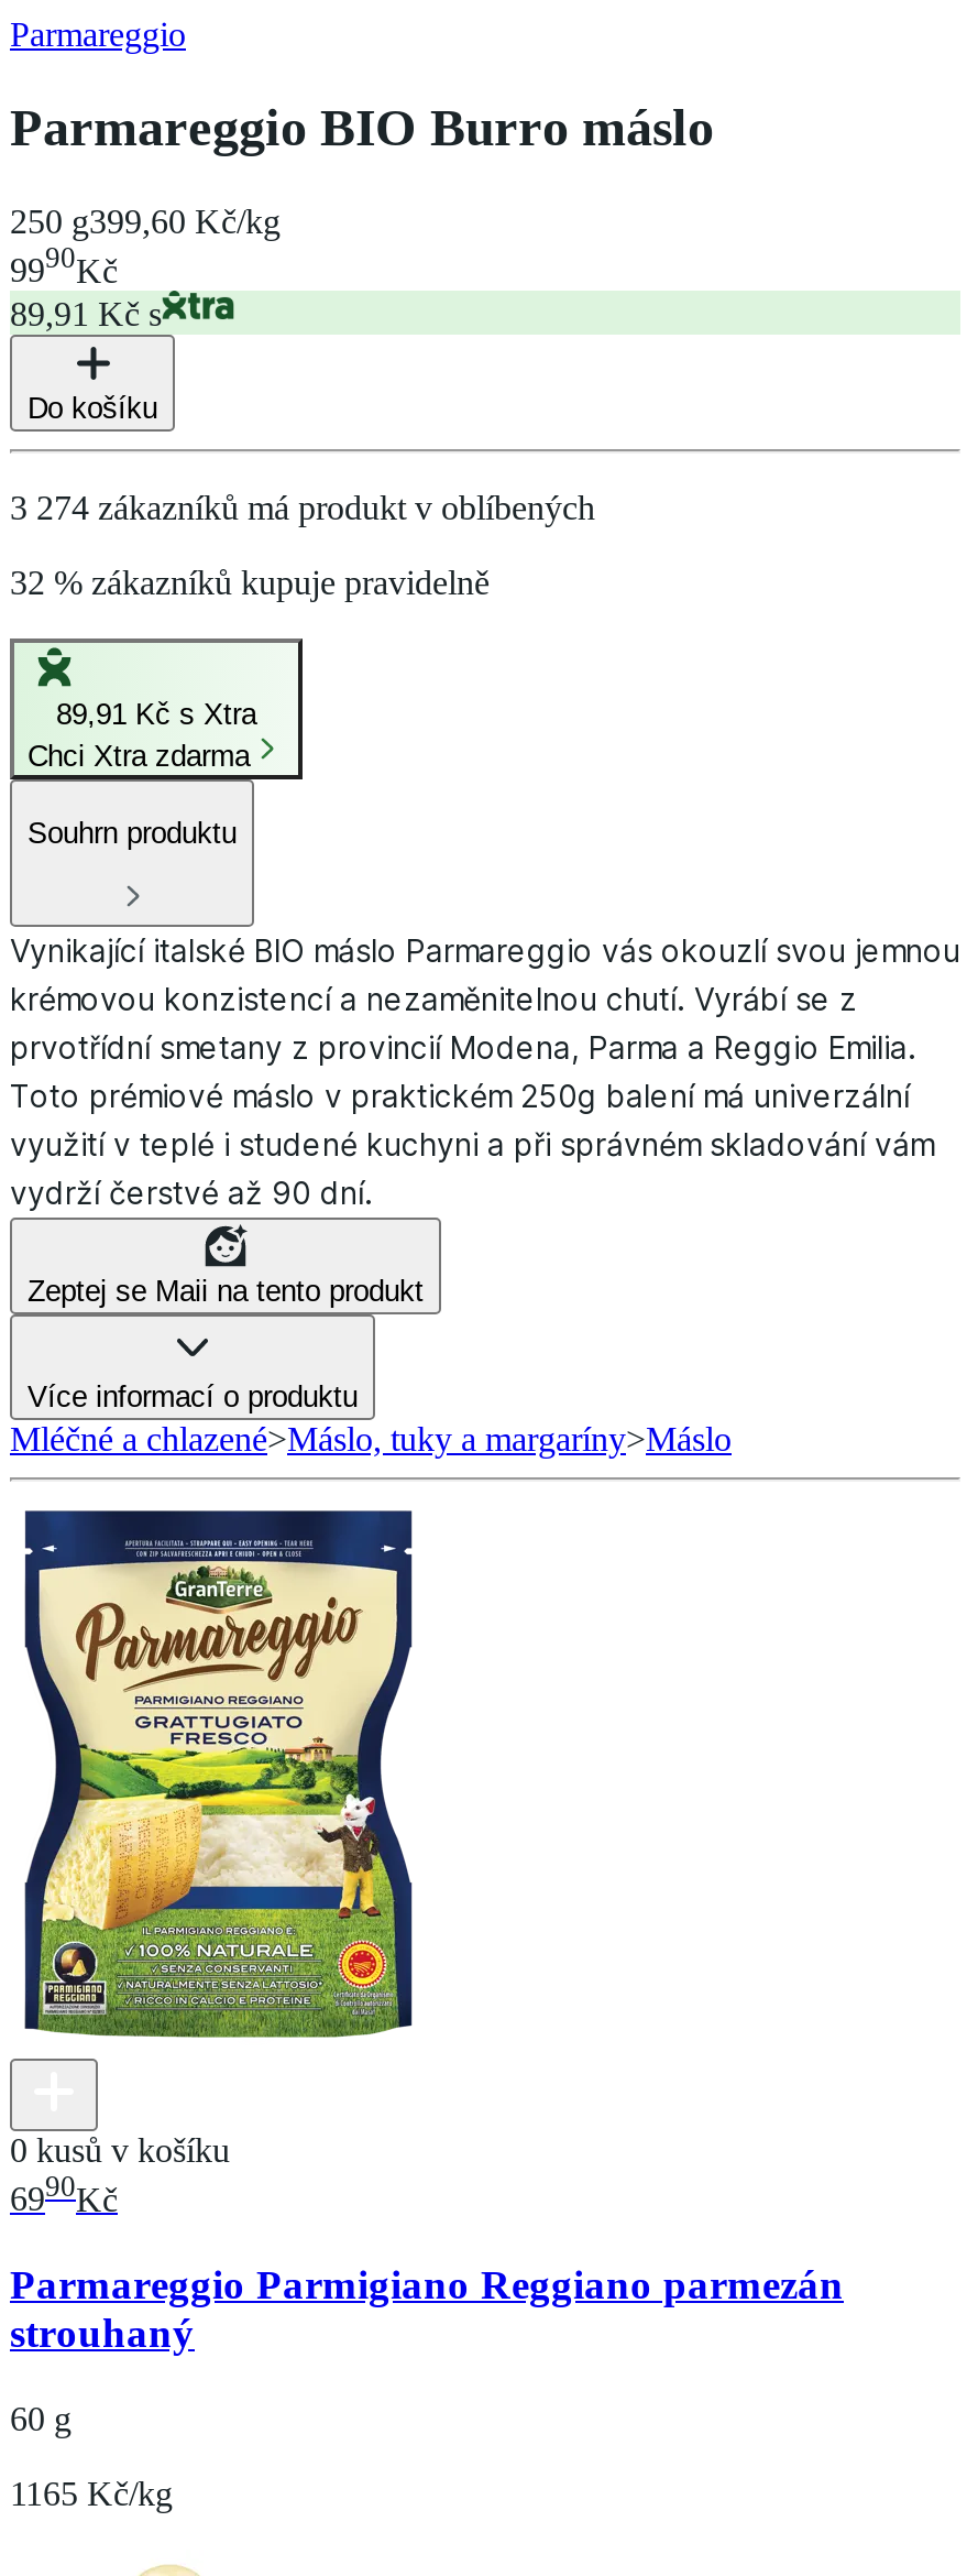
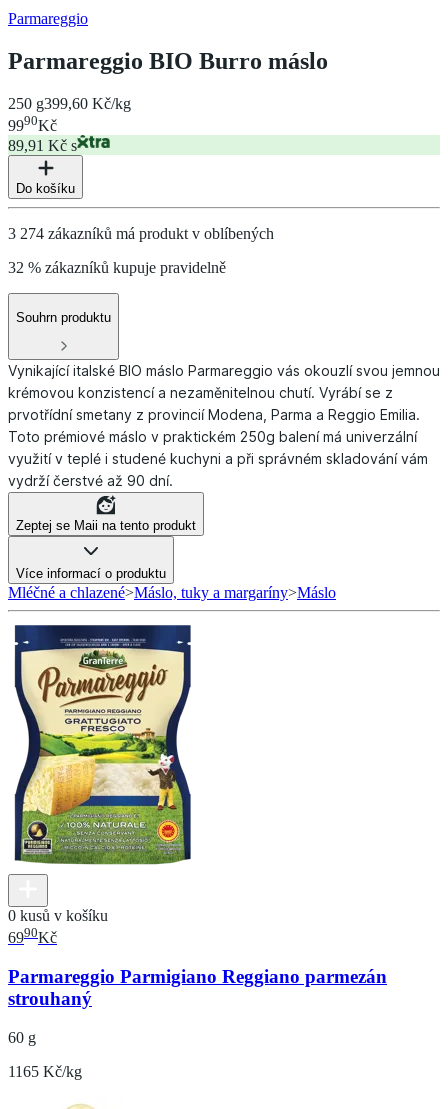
- [image]
- 89,91 Kč s Xtra
- Chci Xtra zdarma
